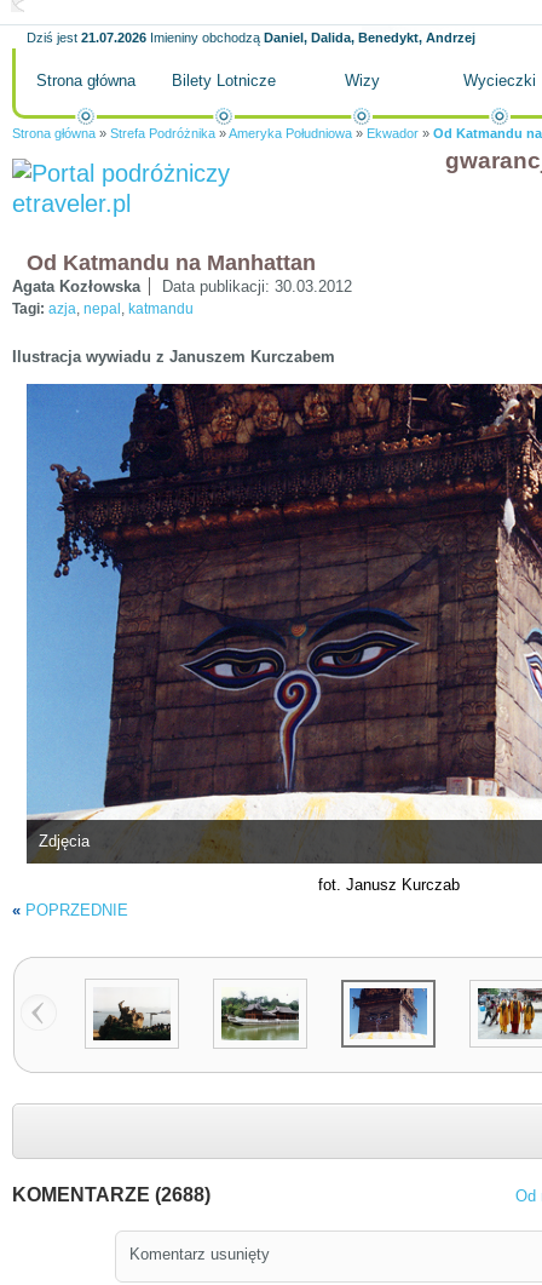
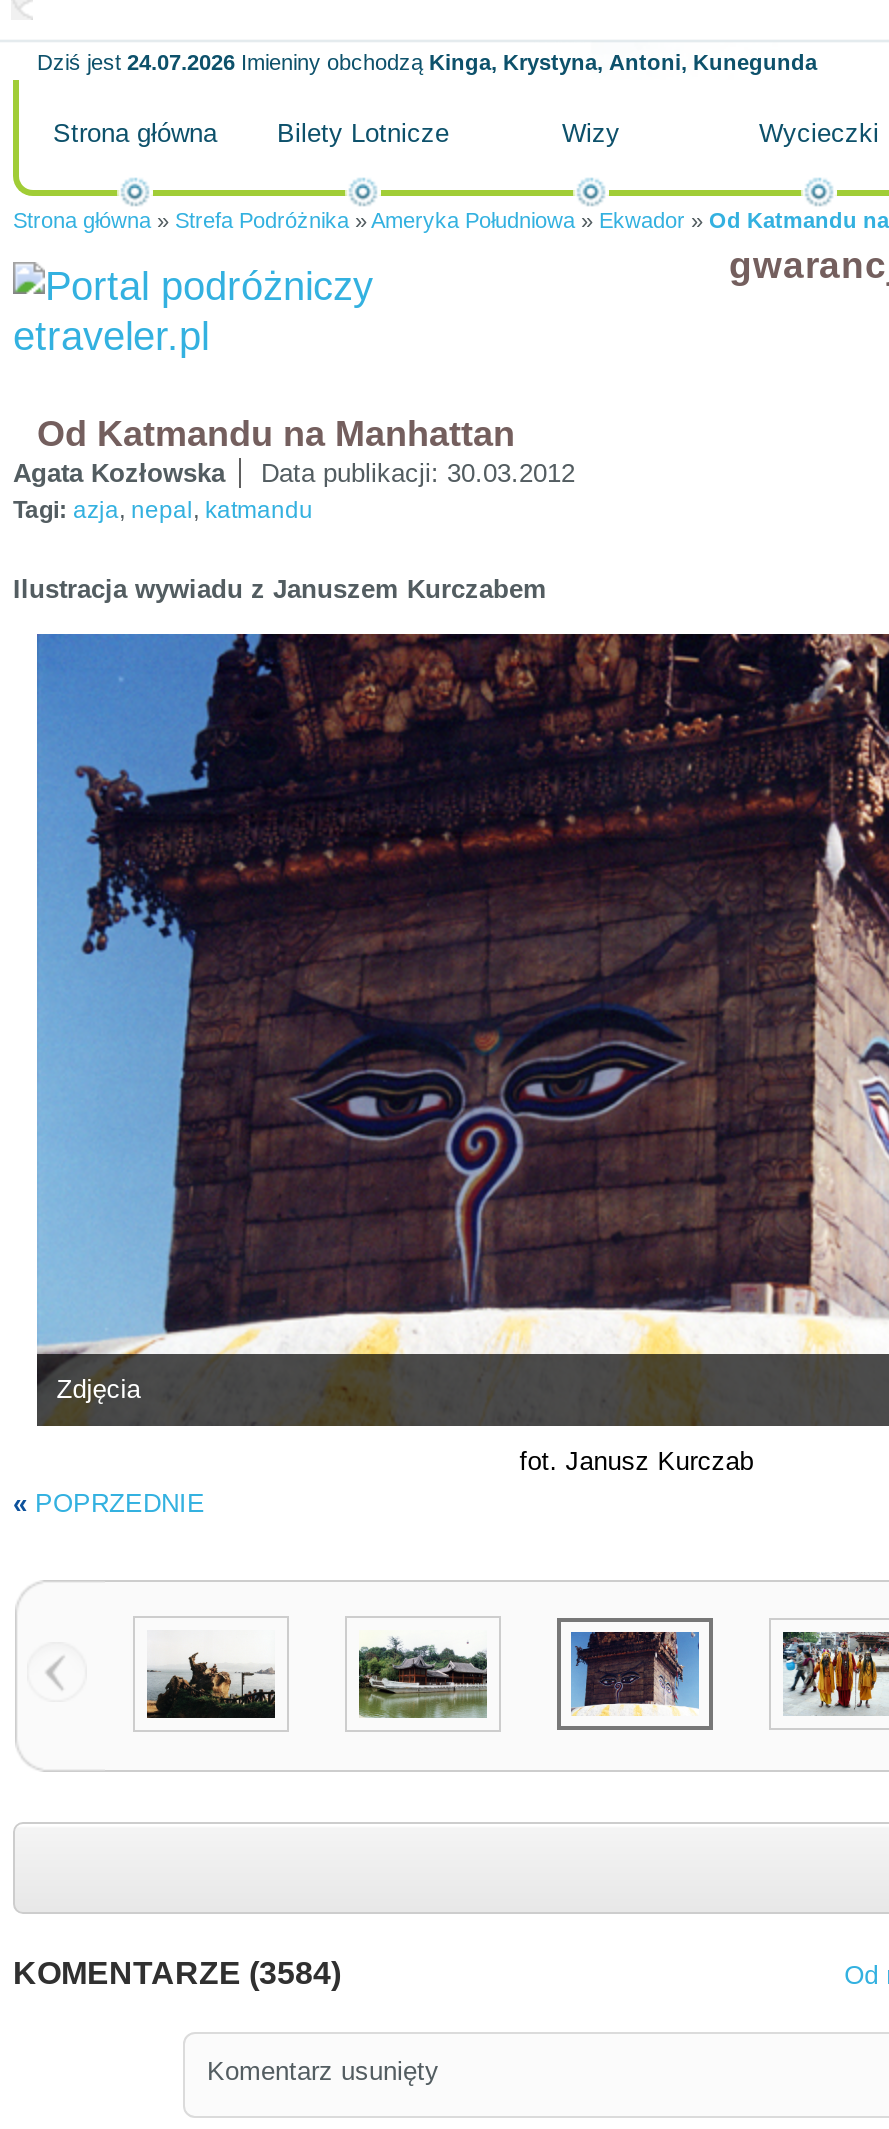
- Dziś jest 21.07.2026 Imieniny obchodzą Daniel, Dalida, Benedykt, Andrzej
+ Dziś jest 24.07.2026 Imieniny obchodzą Kinga, Krystyna, Antoni, Kunegunda

- KOMENTARZE (2688)
+ KOMENTARZE (3584)
